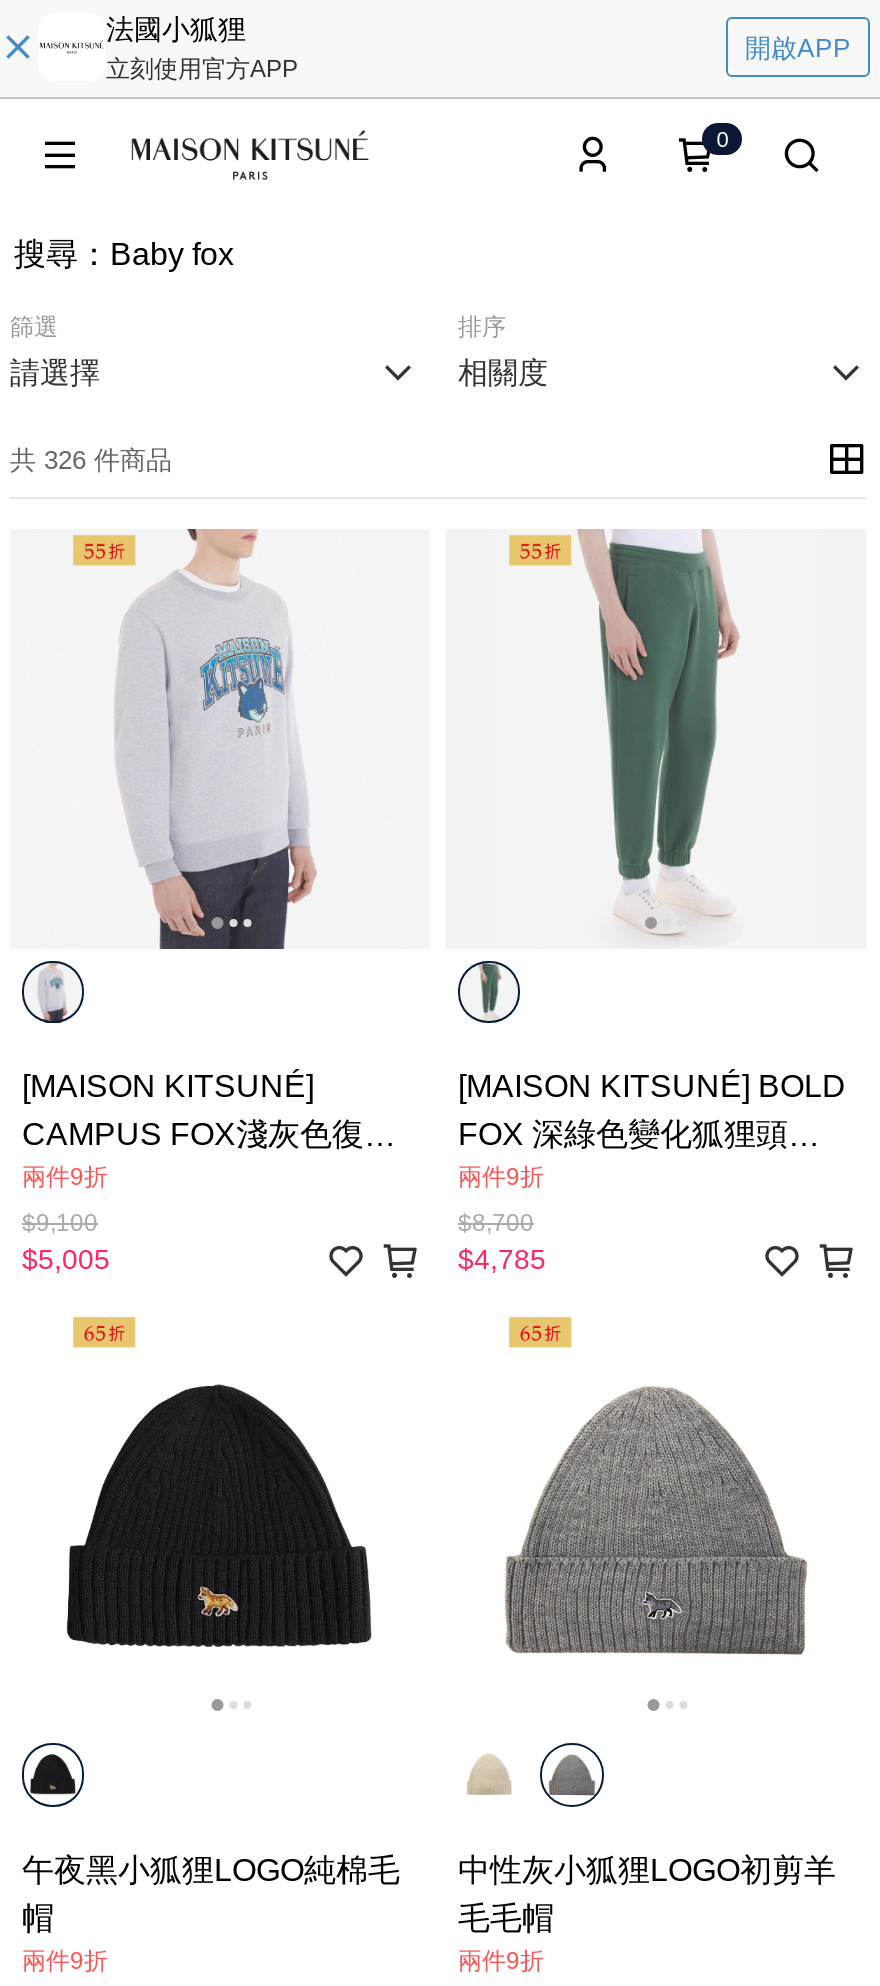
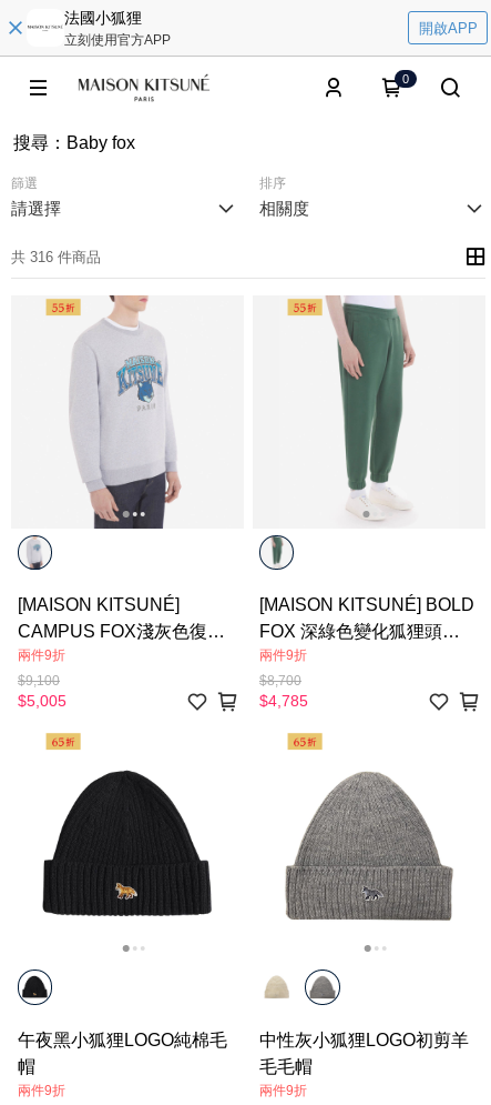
- 共 326 件商品
+ 共 316 件商品
